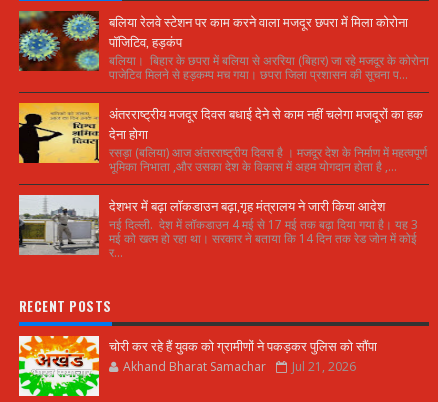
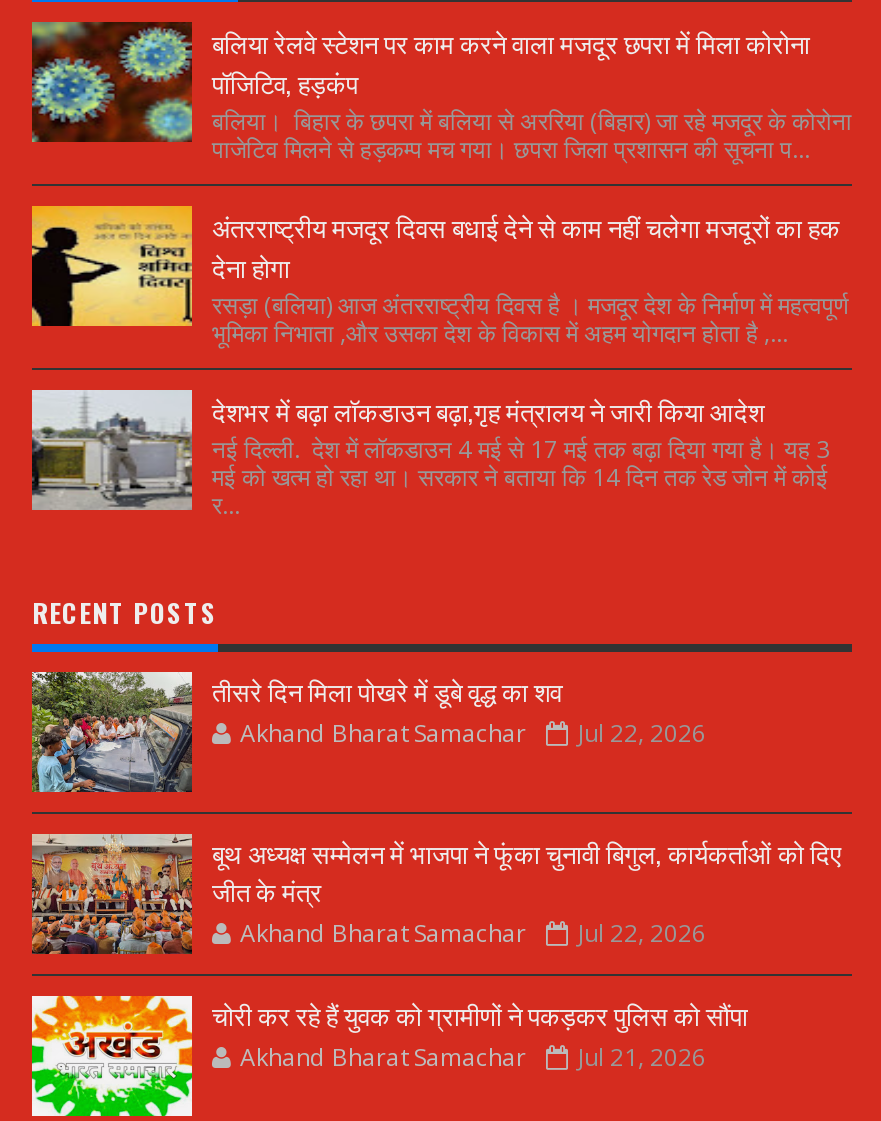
+ [image]
+ तीसरे दिन मिला पोखरे में डूबे वृद्ध का शव
+ Akhand Bharat Samachar
+ Jul 22, 2026
+ बूथ अध्यक्ष सम्मेलन में भाजपा ने फूंका चुनावी बिगुल, कार्यकर्ताओं को दिए
+ जीत के मंत्र
+ Akhand Bharat Samachar
+ Jul 22, 2026

+ [image]
